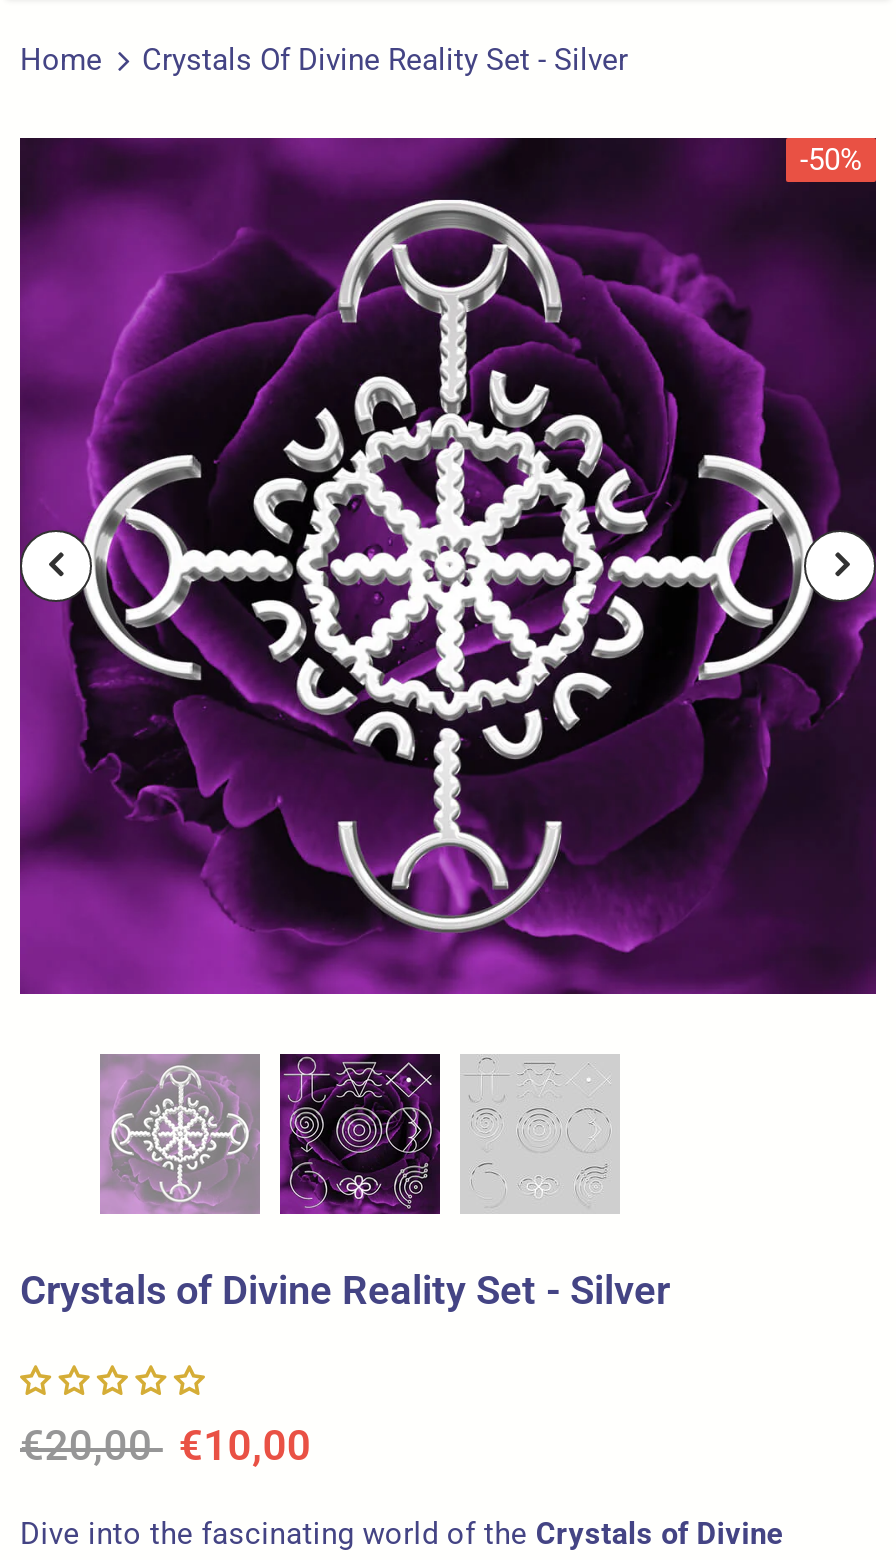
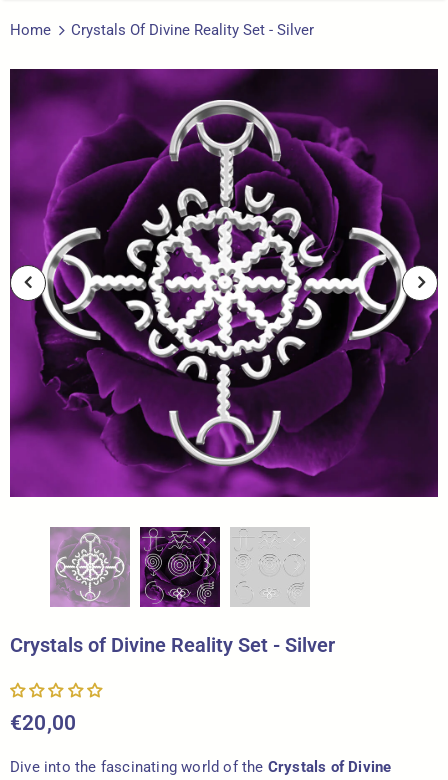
- -50%

- €20,00 €10,00
+ €20,00
